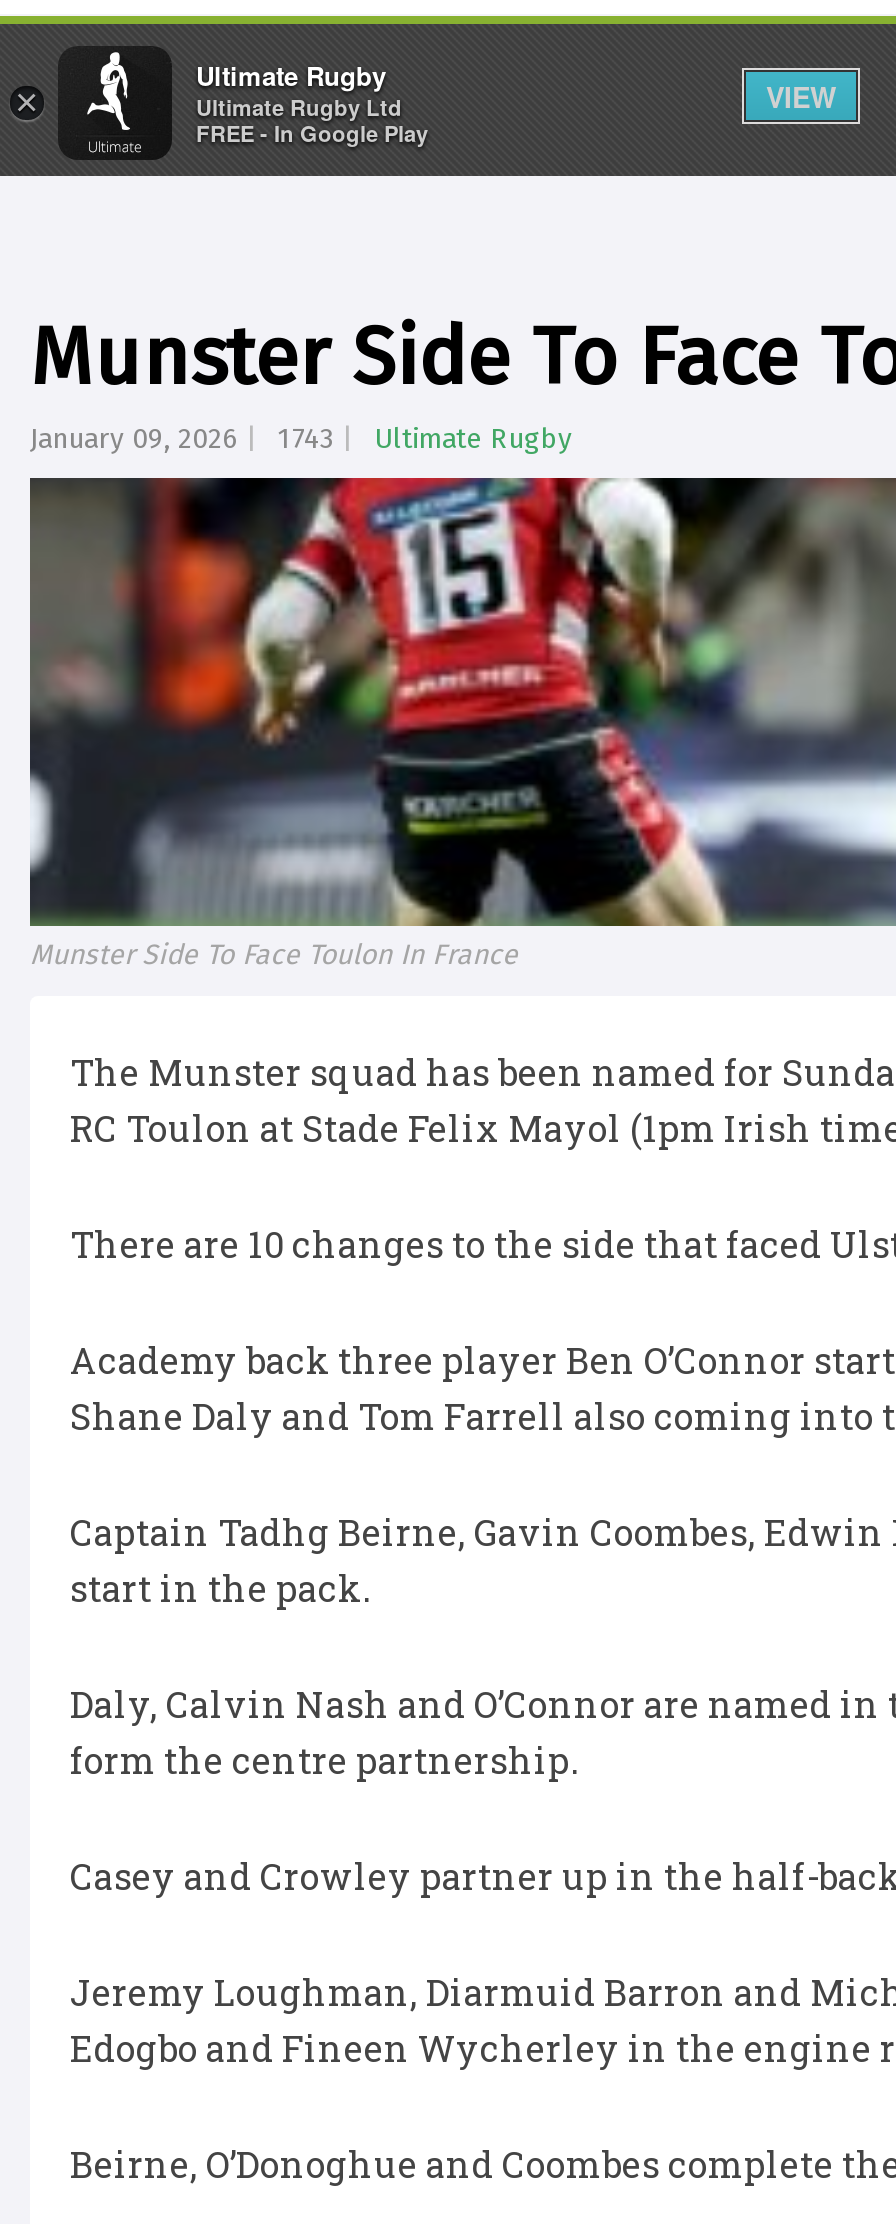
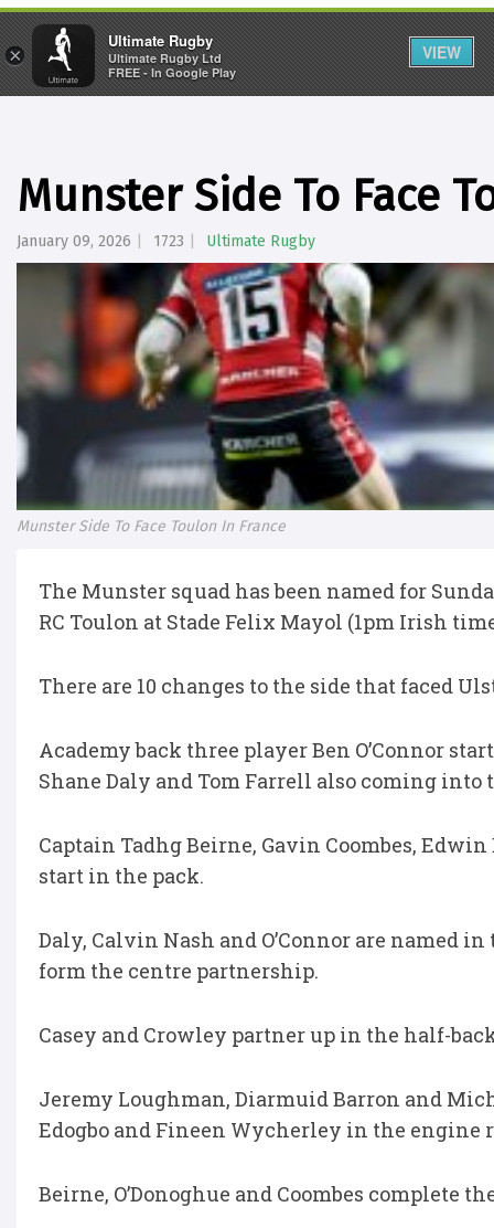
- January 09, 2026 1743 Ultimate Rugby
+ January 09, 2026 1723 Ultimate Rugby
